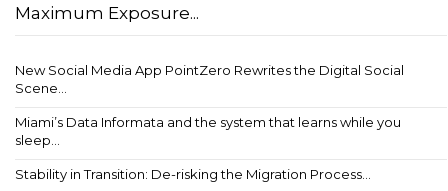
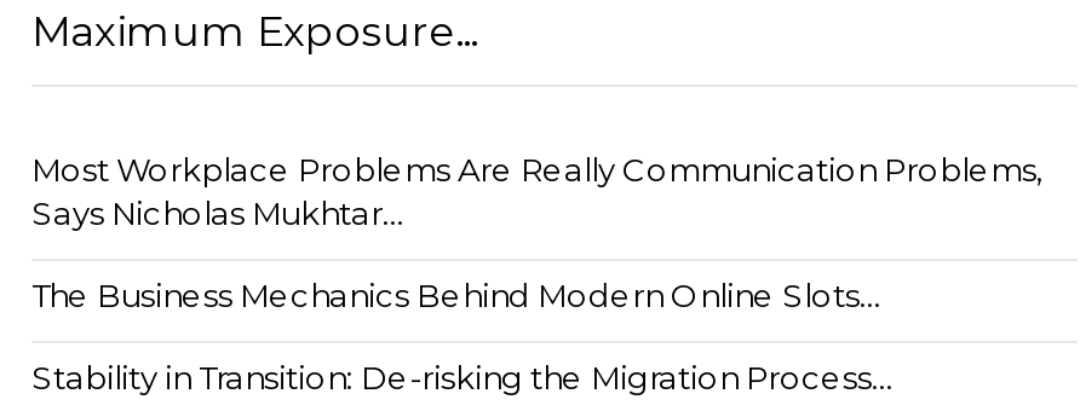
- New Social Media App PointZero Rewrites the Digital Social
- Scene...
+ Most Workplace Problems Are Really Communication Problems,
+ Says Nicholas Mukhtar...

- Miami’s Data Informata and the system that learns while you
- sleep...
+ The Business Mechanics Behind Modern Online Slots...
